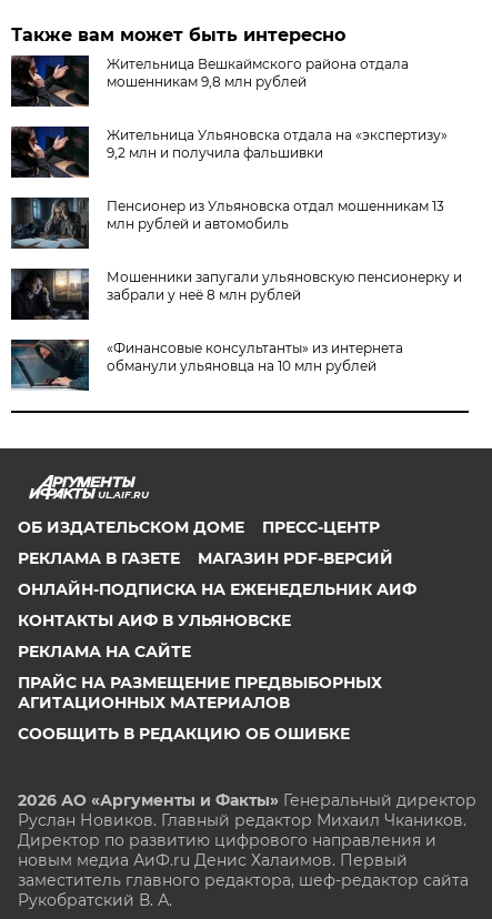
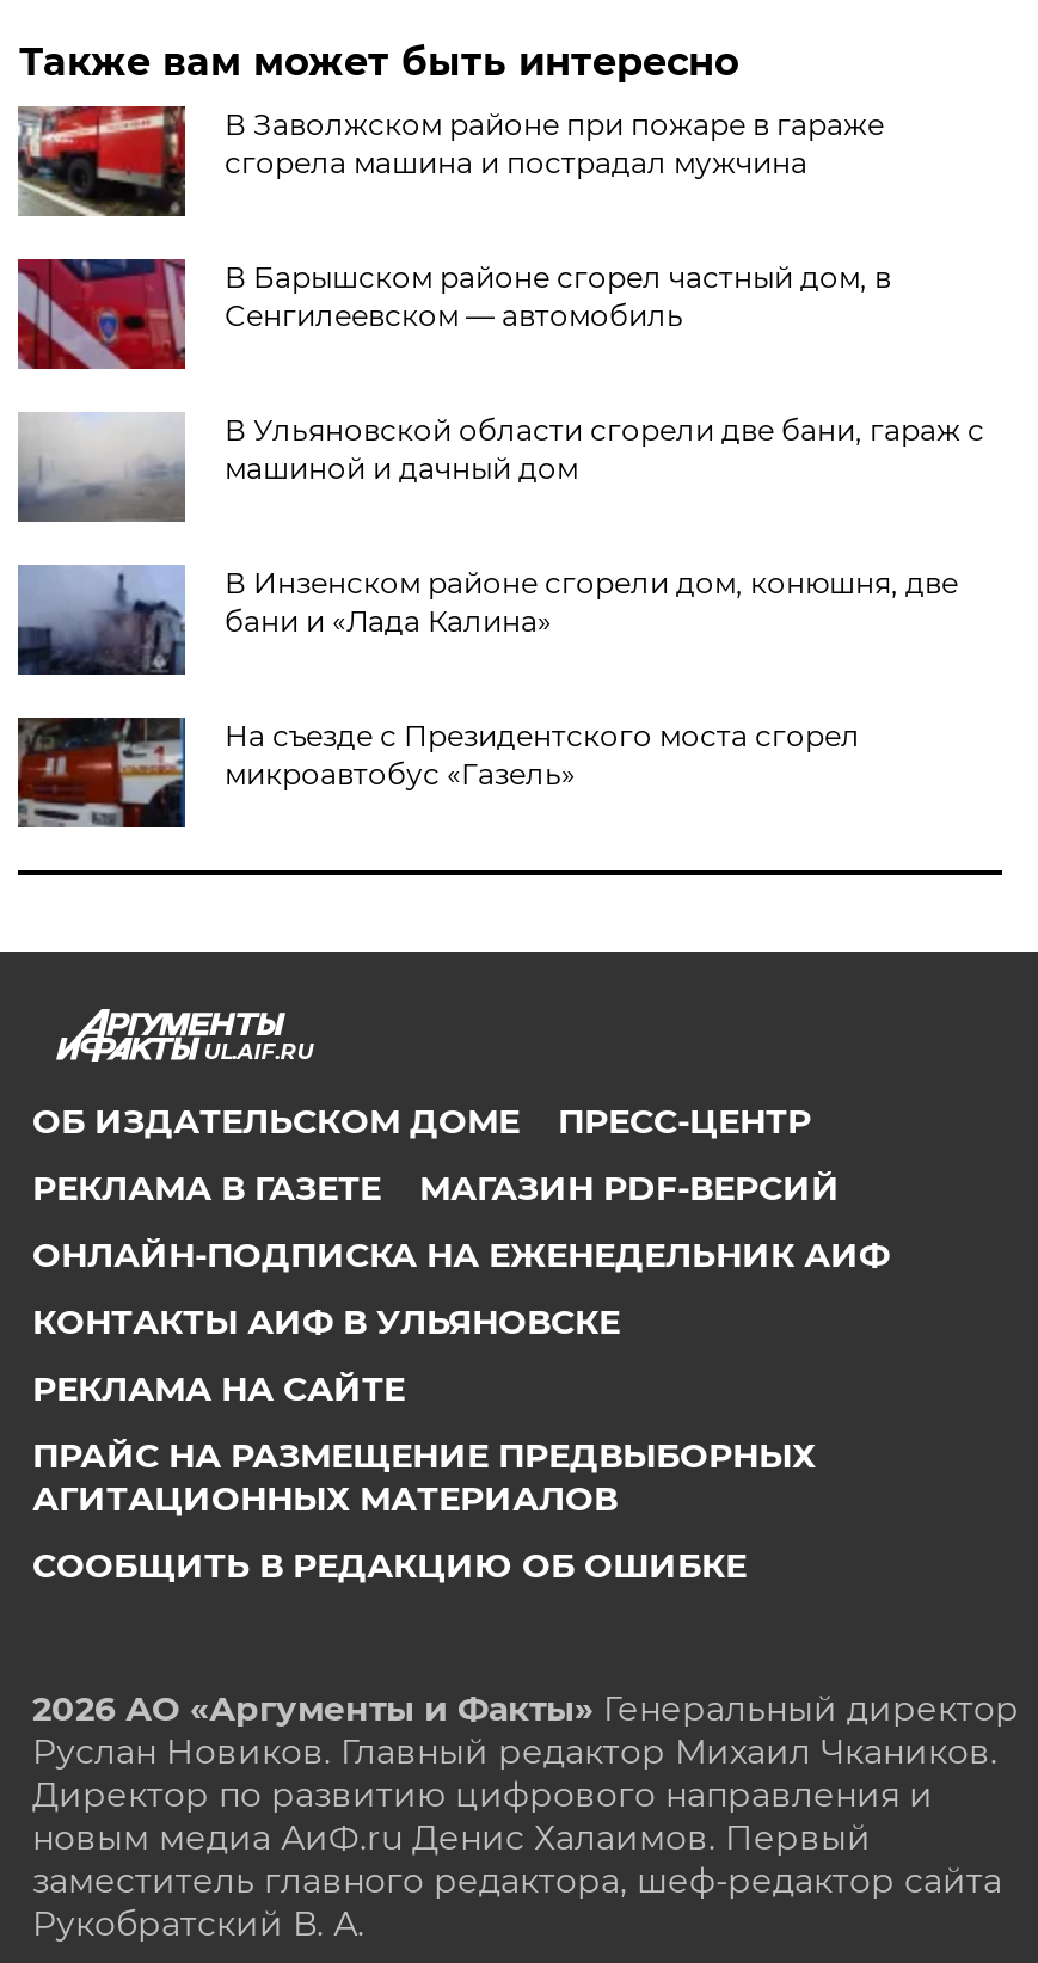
- [image]
- Жительница Вешкаймского района отдала
- мошенникам 9,8 млн рублей
+ [image]
+ В Заволжском районе при пожаре в гараже
+ сгорела машина и пострадал мужчина

- [image]
- Жительница Ульяновска отдала на «экспертизу»
- 9,2 млн и получила фальшивки
+ [image]
+ В Барышском районе сгорел частный дом, в
+ Сенгилеевском — автомобиль

- [image]
- Пенсионер из Ульяновска отдал мошенникам 13
- млн рублей и автомобиль
+ [image]
+ В Ульяновской области сгорели две бани, гараж с
+ машиной и дачный дом

- [image]
- Мошенники запугали ульяновскую пенсионерку и
- забрали у неё 8 млн рублей
+ [image]
+ В Инзенском районе сгорели дом, конюшня, две
+ бани и «Лада Калина»

- [image]
- «Финансовые консультанты» из интернета
- обманули ульяновца на 10 млн рублей
+ [image]
+ На съезде с Президентского моста сгорел
+ микроавтобус «Газель»
